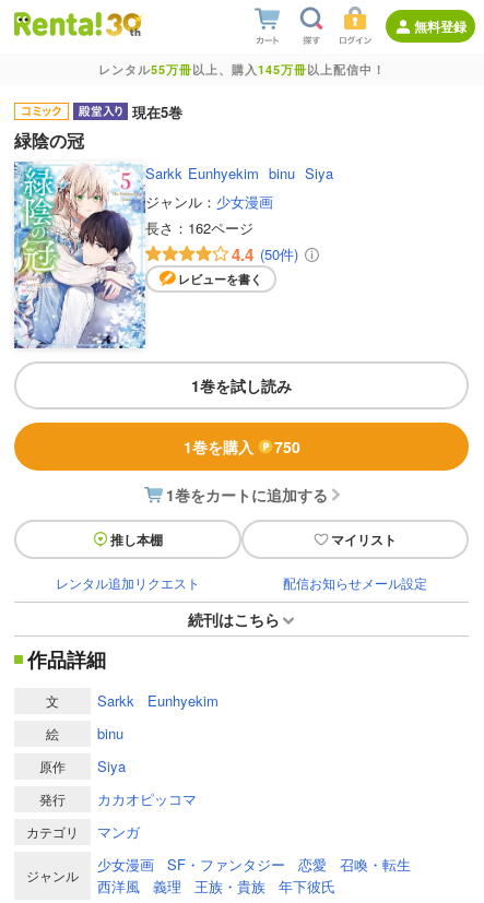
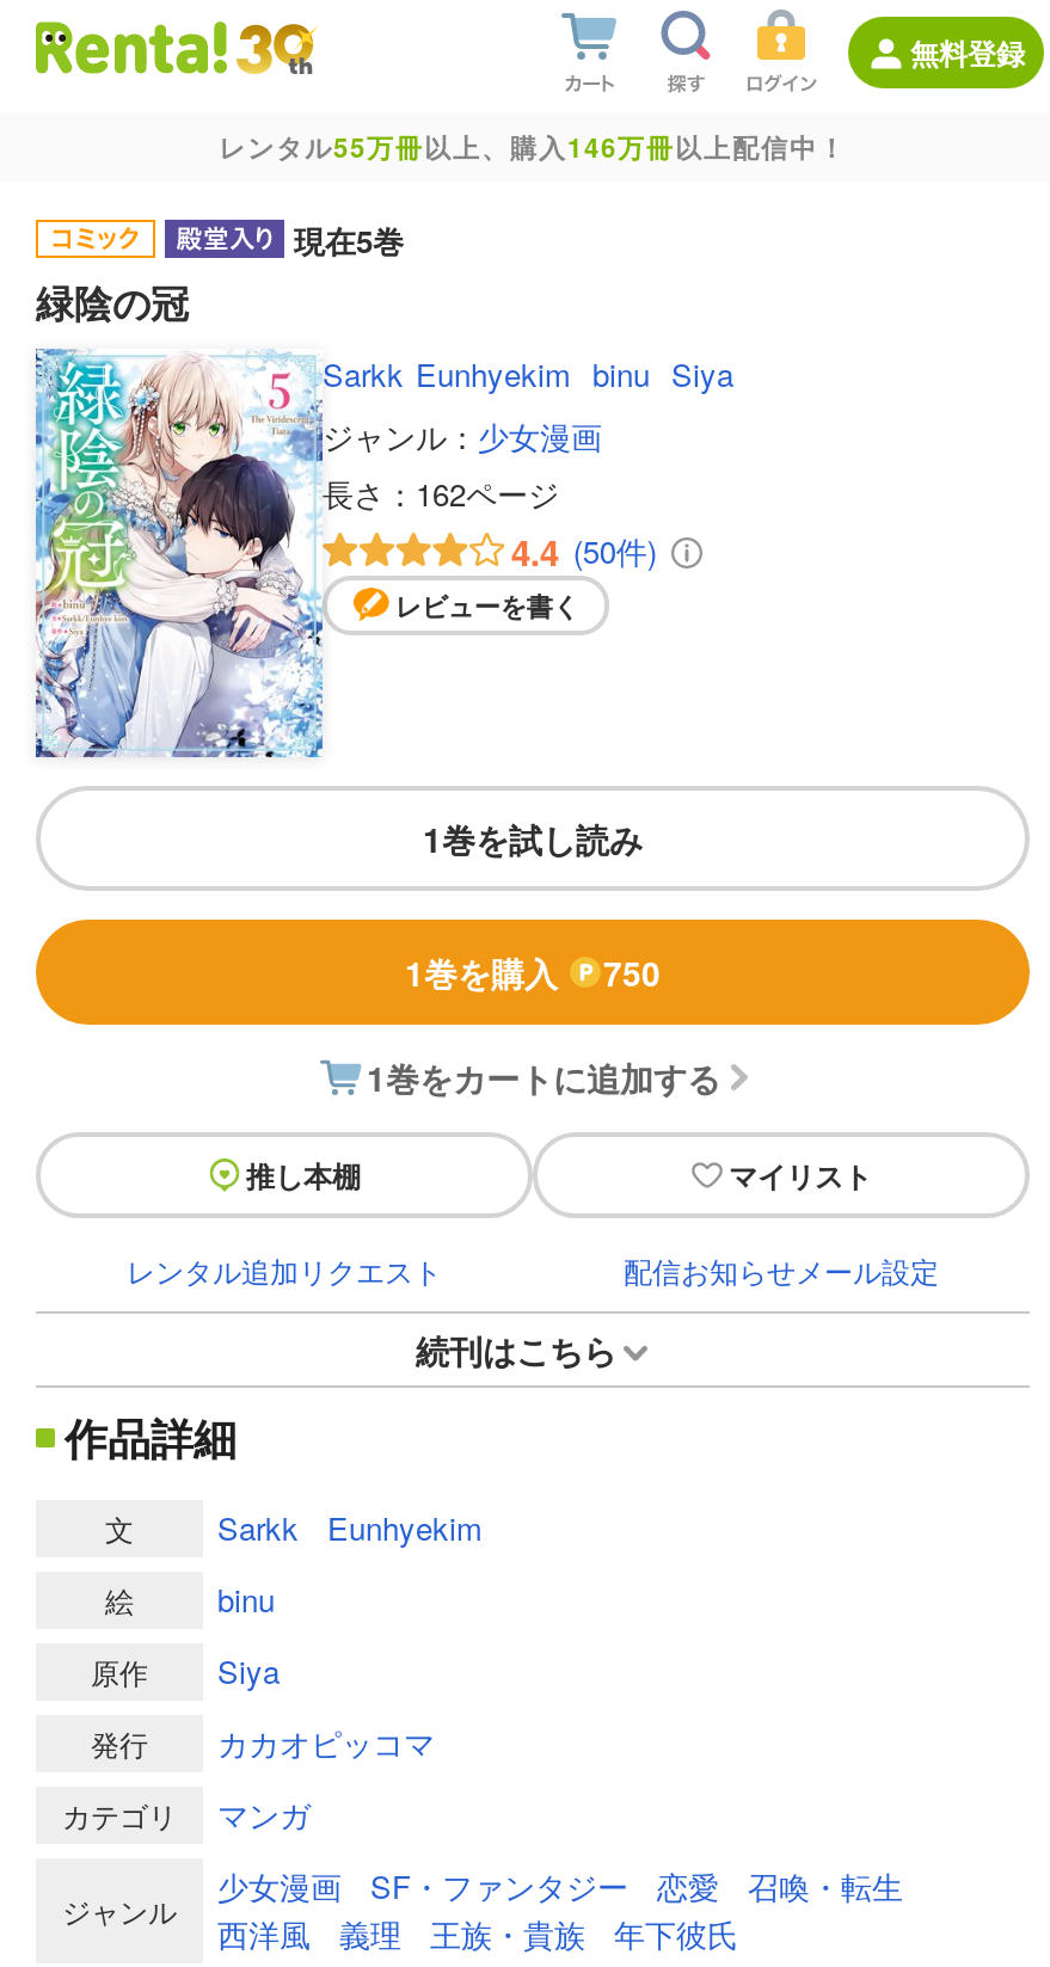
- レンタル55万冊以上、購入145万冊以上配信中！
+ レンタル55万冊以上、購入146万冊以上配信中！
